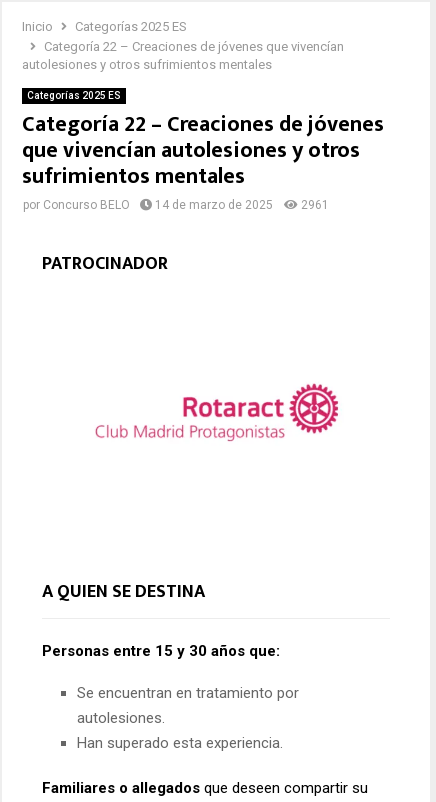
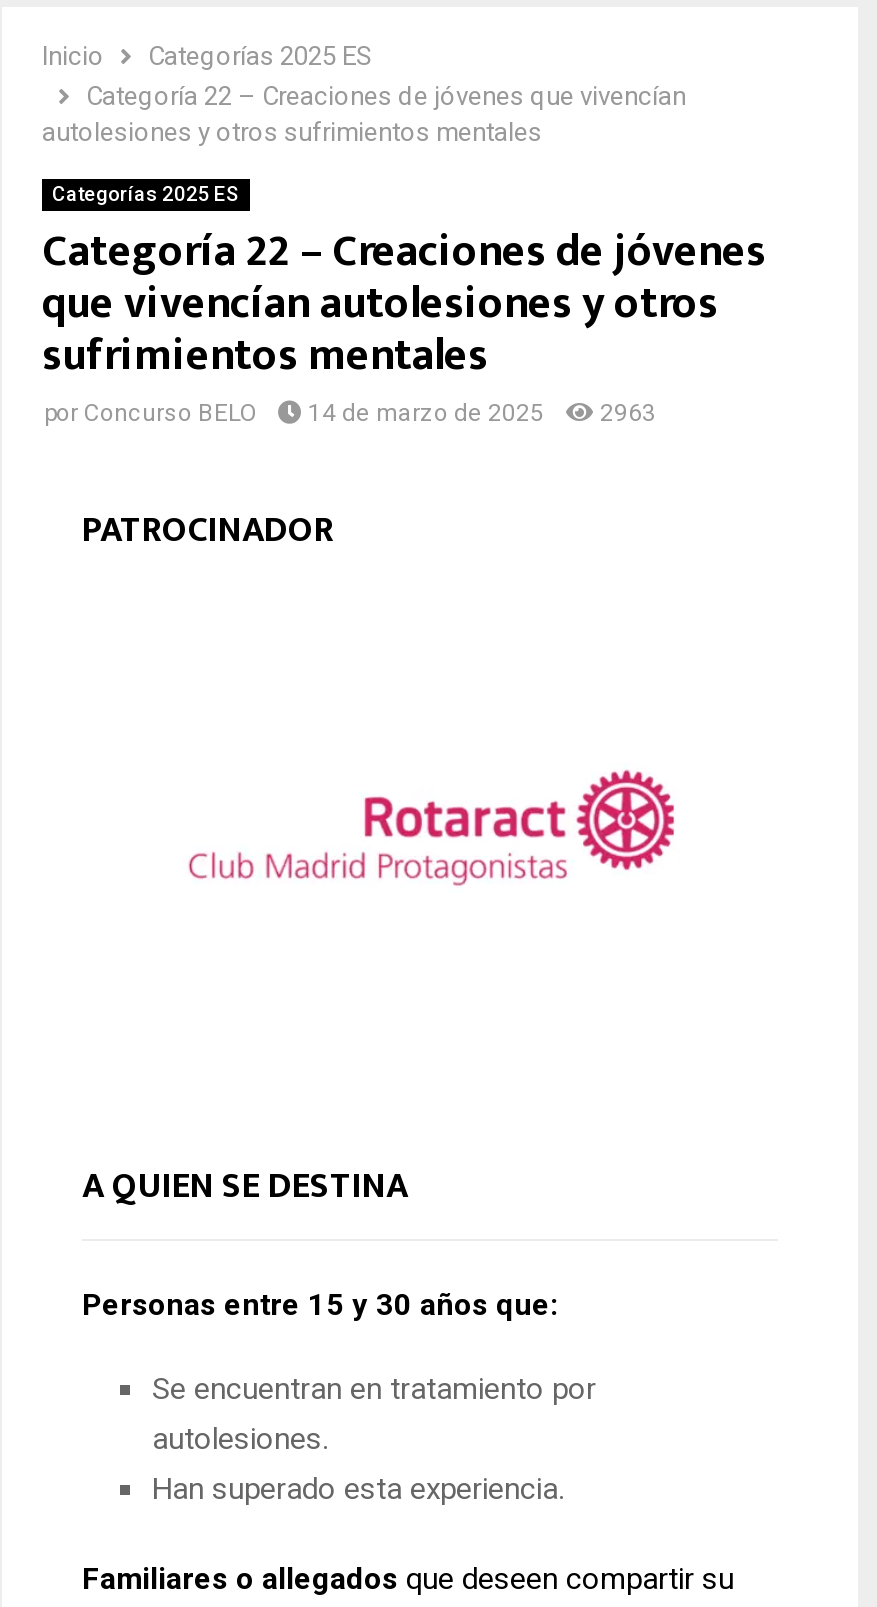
- por Concurso BELO 14 de marzo de 2025 2961
+ por Concurso BELO 14 de marzo de 2025 2963
